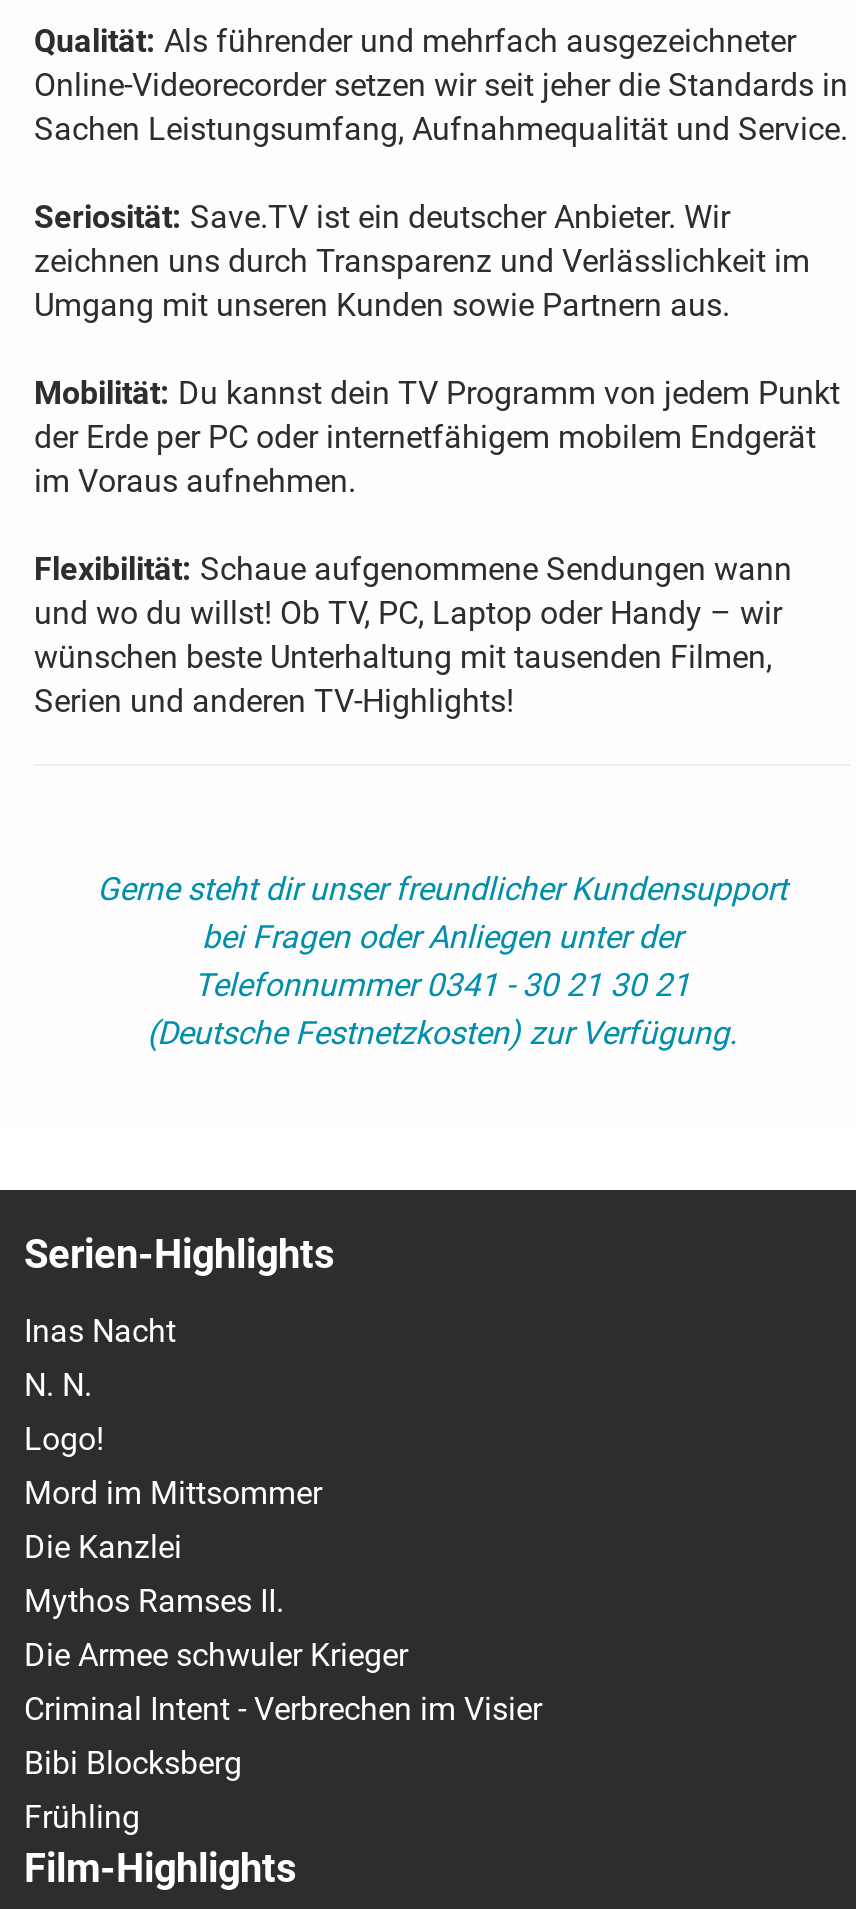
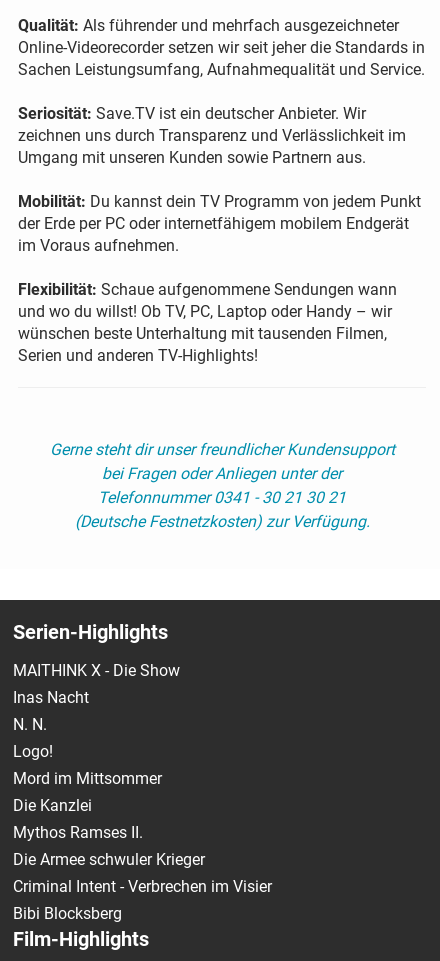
+ MAITHINK X - Die Show

moved down: Inas Nacht | N. N. | Logo! | ... | Criminal Intent - Verbrechen im Visier | Bibi Blocksberg

- Frühling
